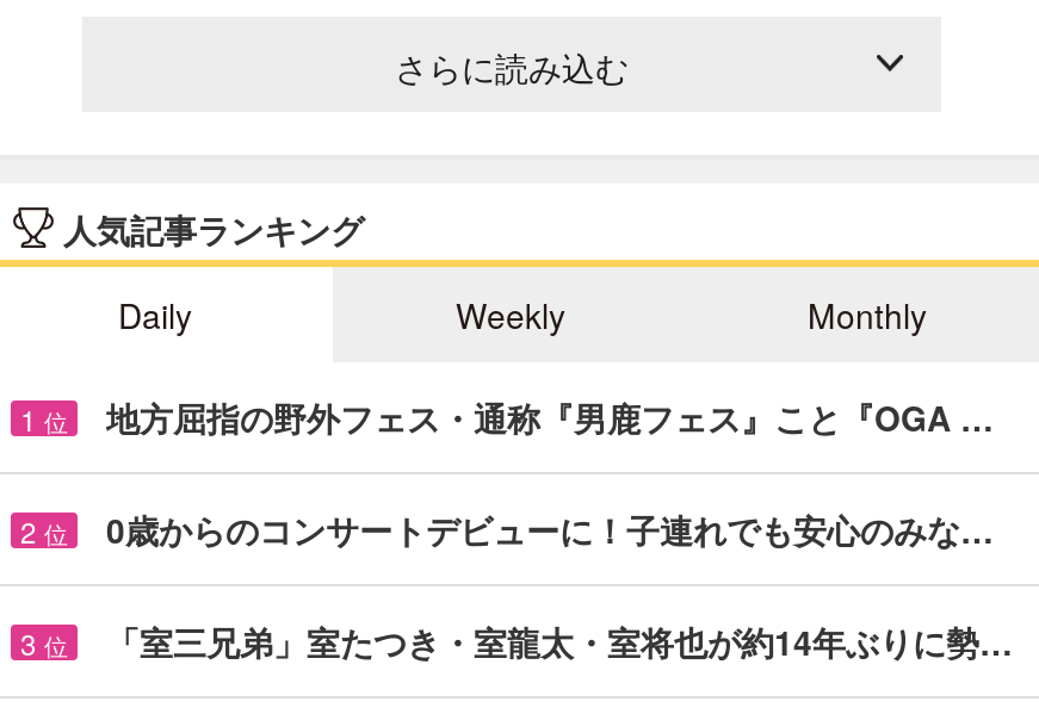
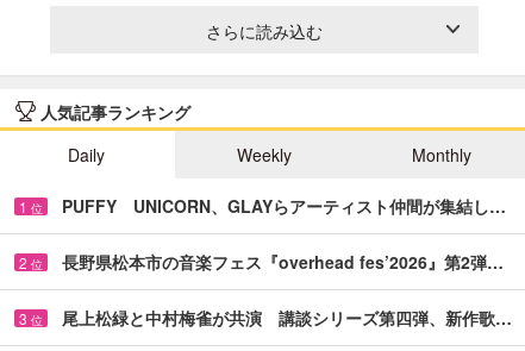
- 地方屈指の野外フェス・通称『男鹿フェス』こと『OGA …
+ PUFFY UNICORN、GLAYらアーティスト仲間が集結し…

- 0歳からのコンサートデビューに！子連れでも安心のみな…
+ 長野県松本市の音楽フェス『overhead fes’2026』第2弾…

- 「室三兄弟」室たつき・室龍太・室将也が約14年ぶりに勢…
+ 尾上松緑と中村梅雀が共演 講談シリーズ第四弾、新作歌…
